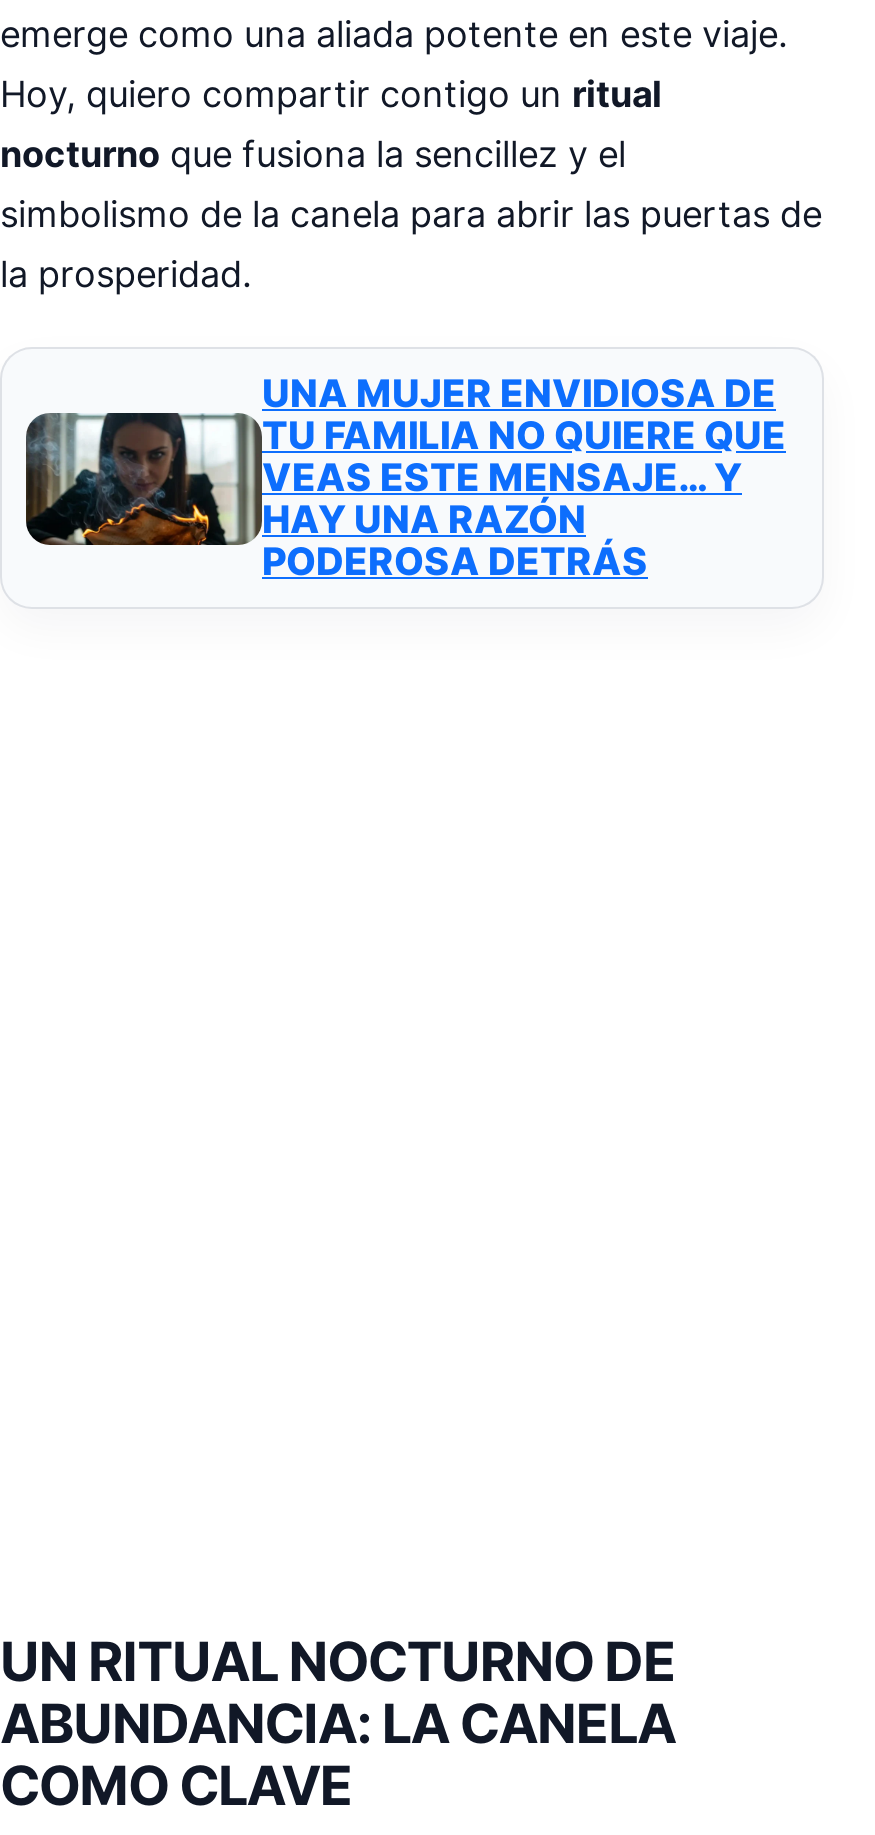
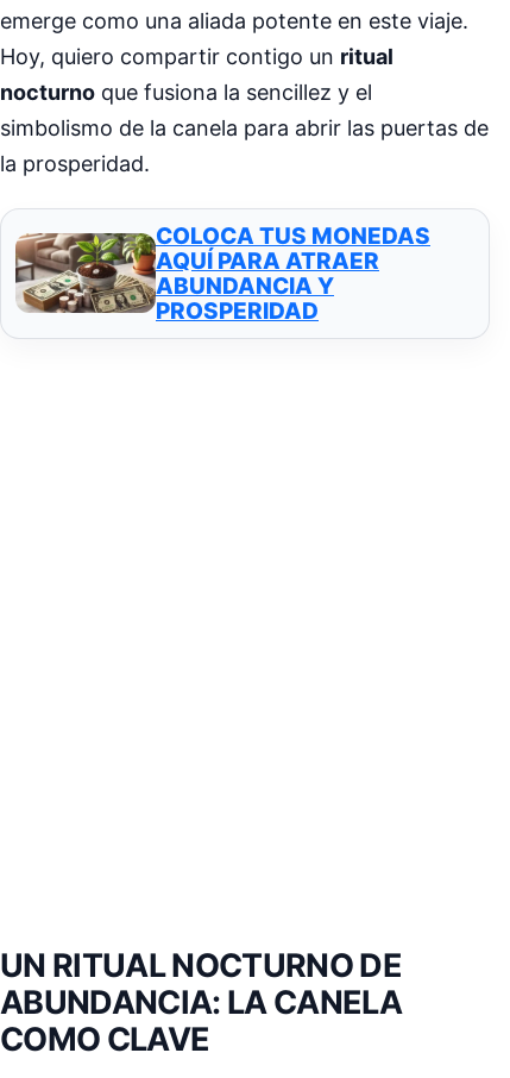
- [image]
- UNA MUJER ENVIDIOSA DE
- TU FAMILIA NO QUIERE QUE
- VEAS ESTE MENSAJE… Y
- HAY UNA RAZÓN
- PODEROSA DETRÁS
+ [image]
+ COLOCA TUS MONEDAS
+ AQUÍ PARA ATRAER
+ ABUNDANCIA Y
+ PROSPERIDAD
